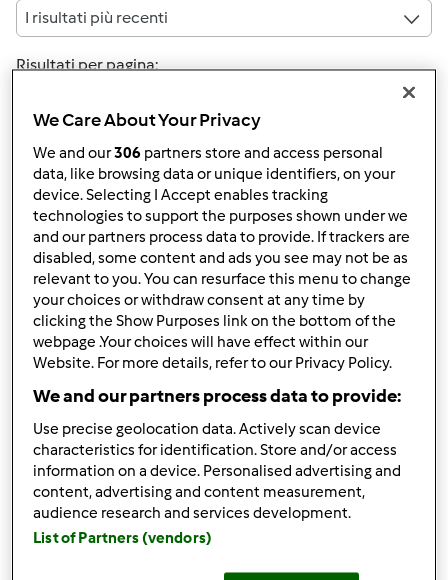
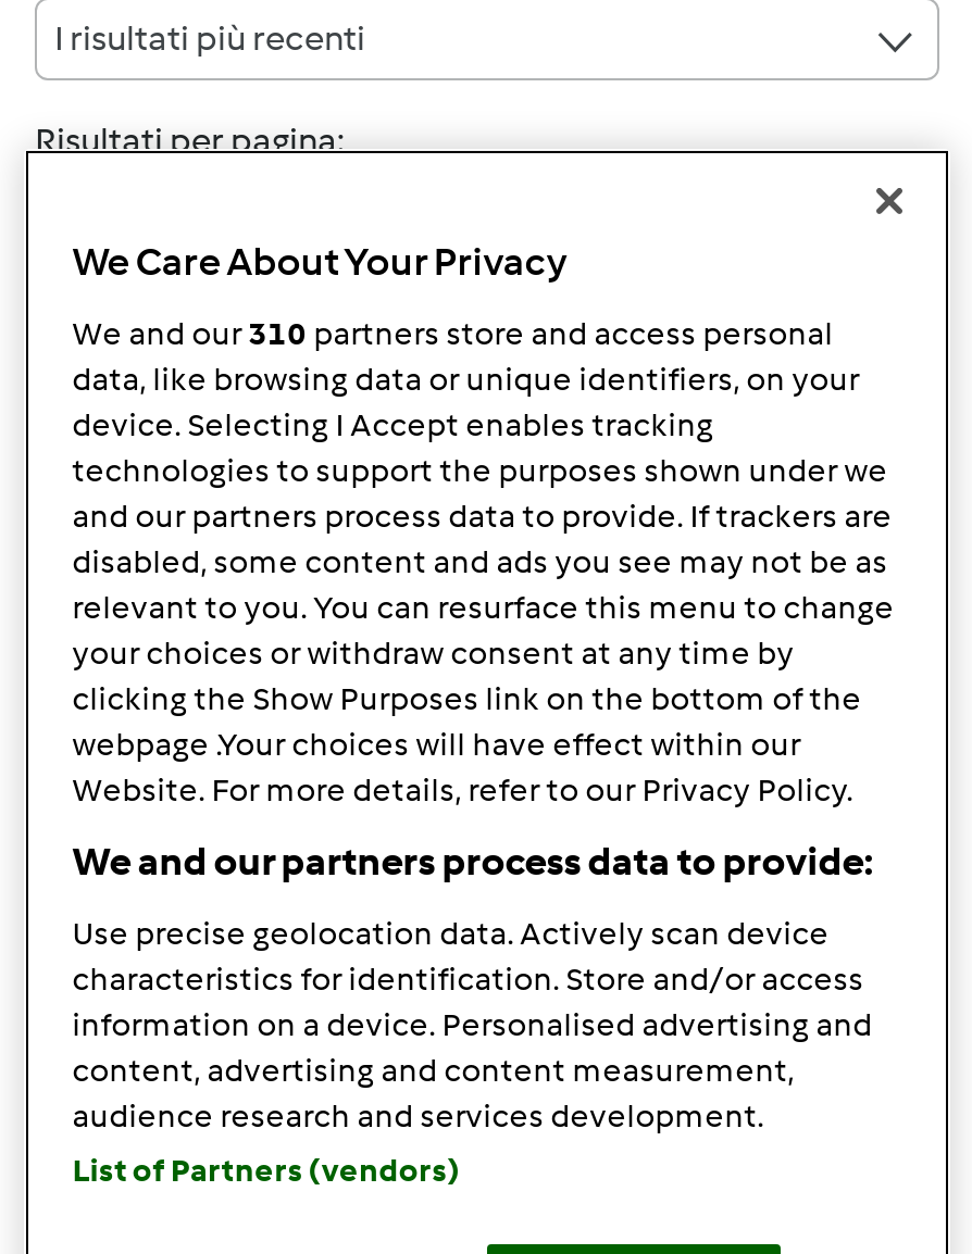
- We and our306 partners store and access personal
+ We and our310 partners store and access personal
